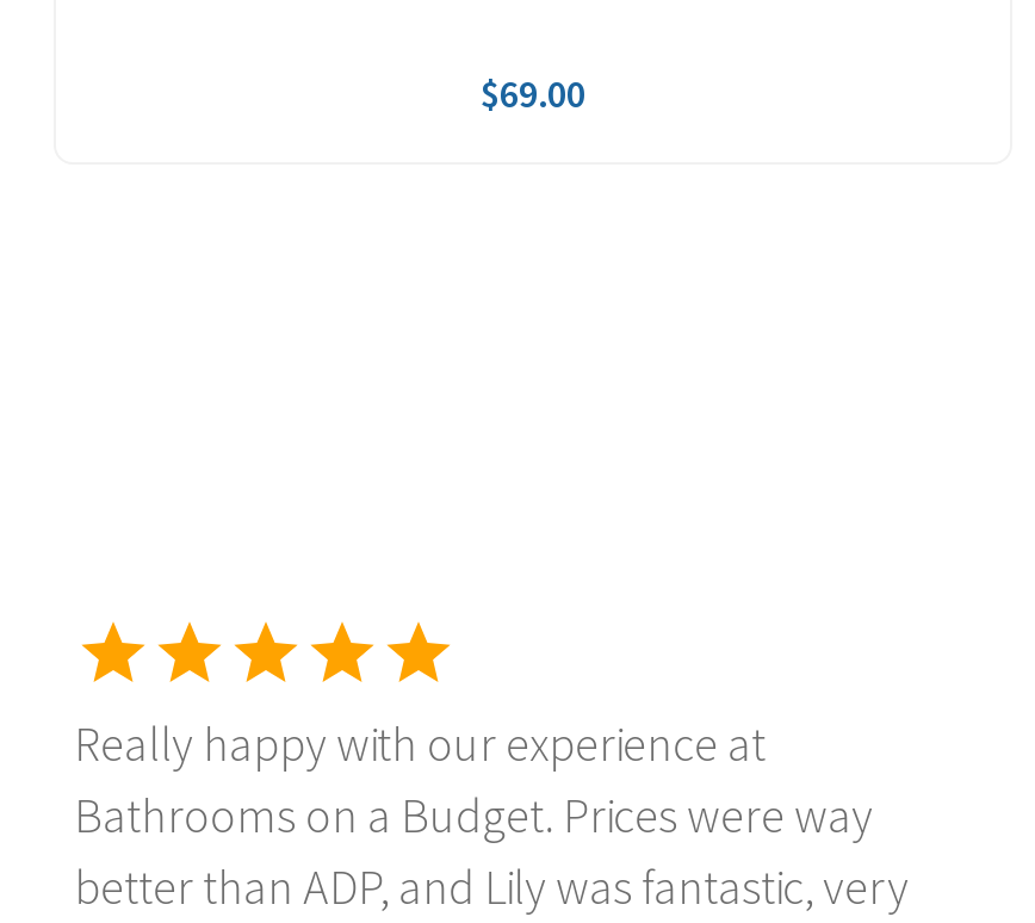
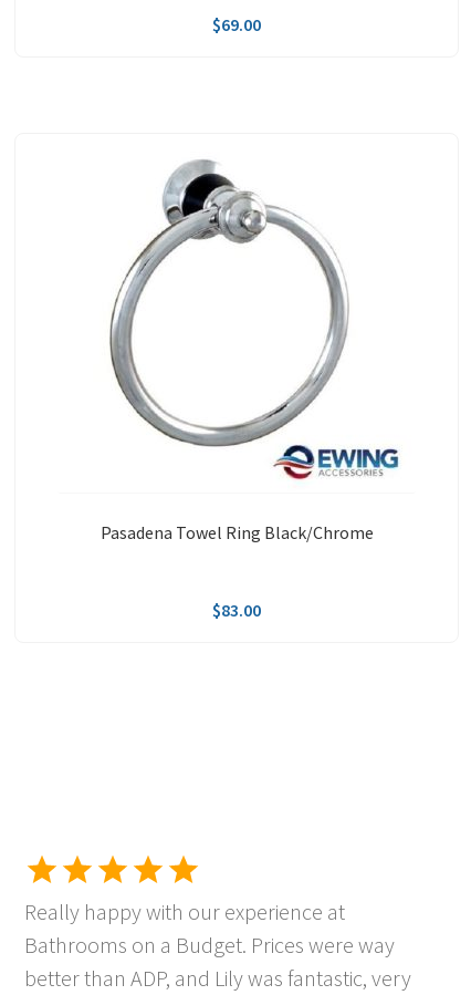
+ [image]
+ Pasadena Towel Ring Black/Chrome
+ $83.00
